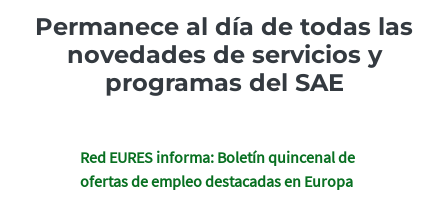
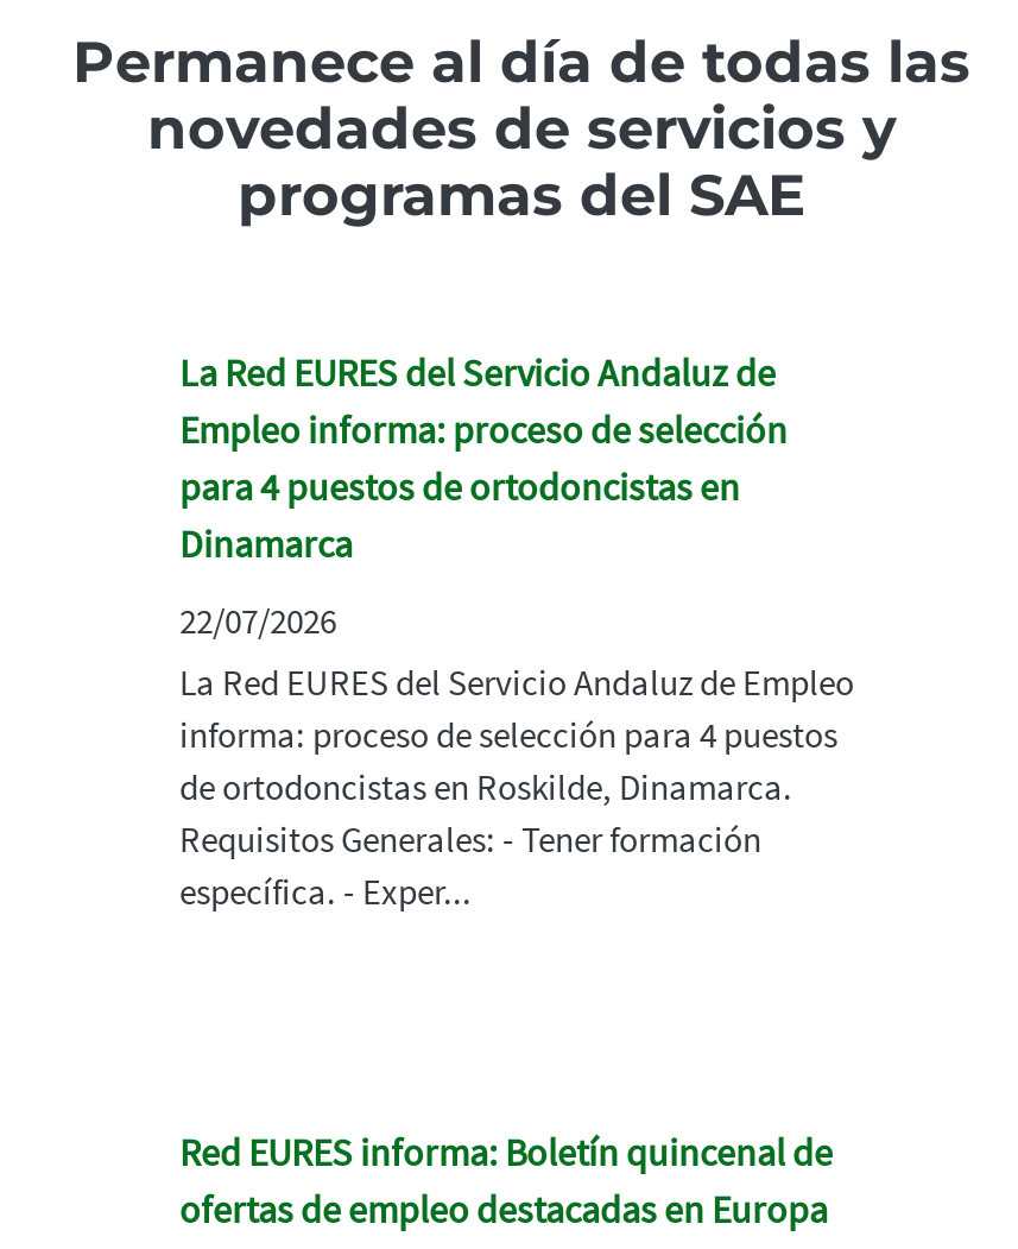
+ La Red EURES del Servicio Andaluz de
+ Empleo informa: proceso de selección
+ para 4 puestos de ortodoncistas en
+ Dinamarca
+ 22/07/2026
+ La Red EURES del Servicio Andaluz de Empleo
+ informa: proceso de selección para 4 puestos
+ de ortodoncistas en Roskilde, Dinamarca.
+ Requisitos Generales: - Tener formación
+ específica. - Exper...
